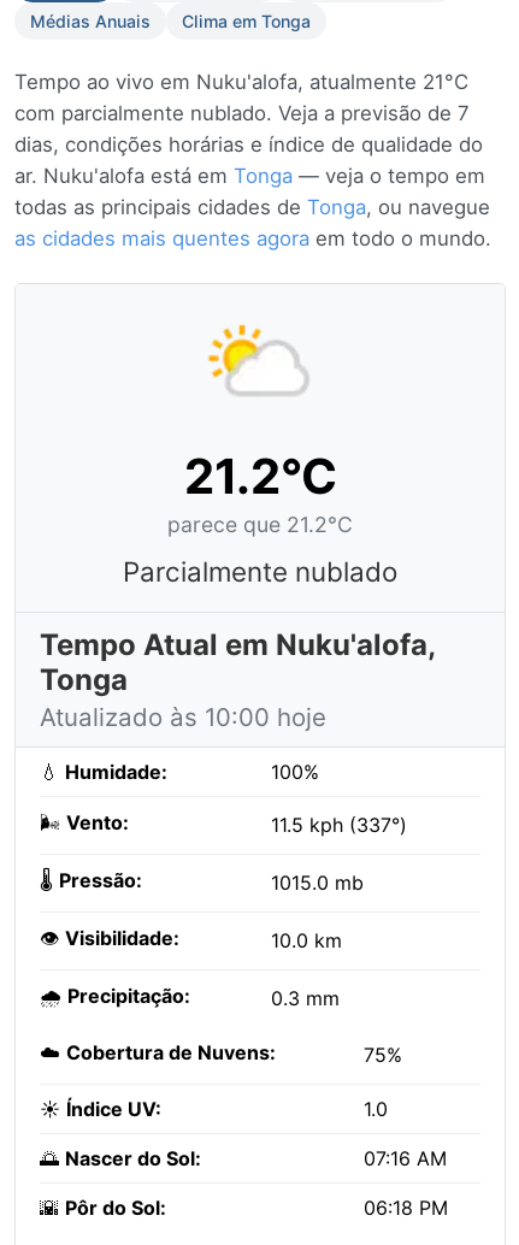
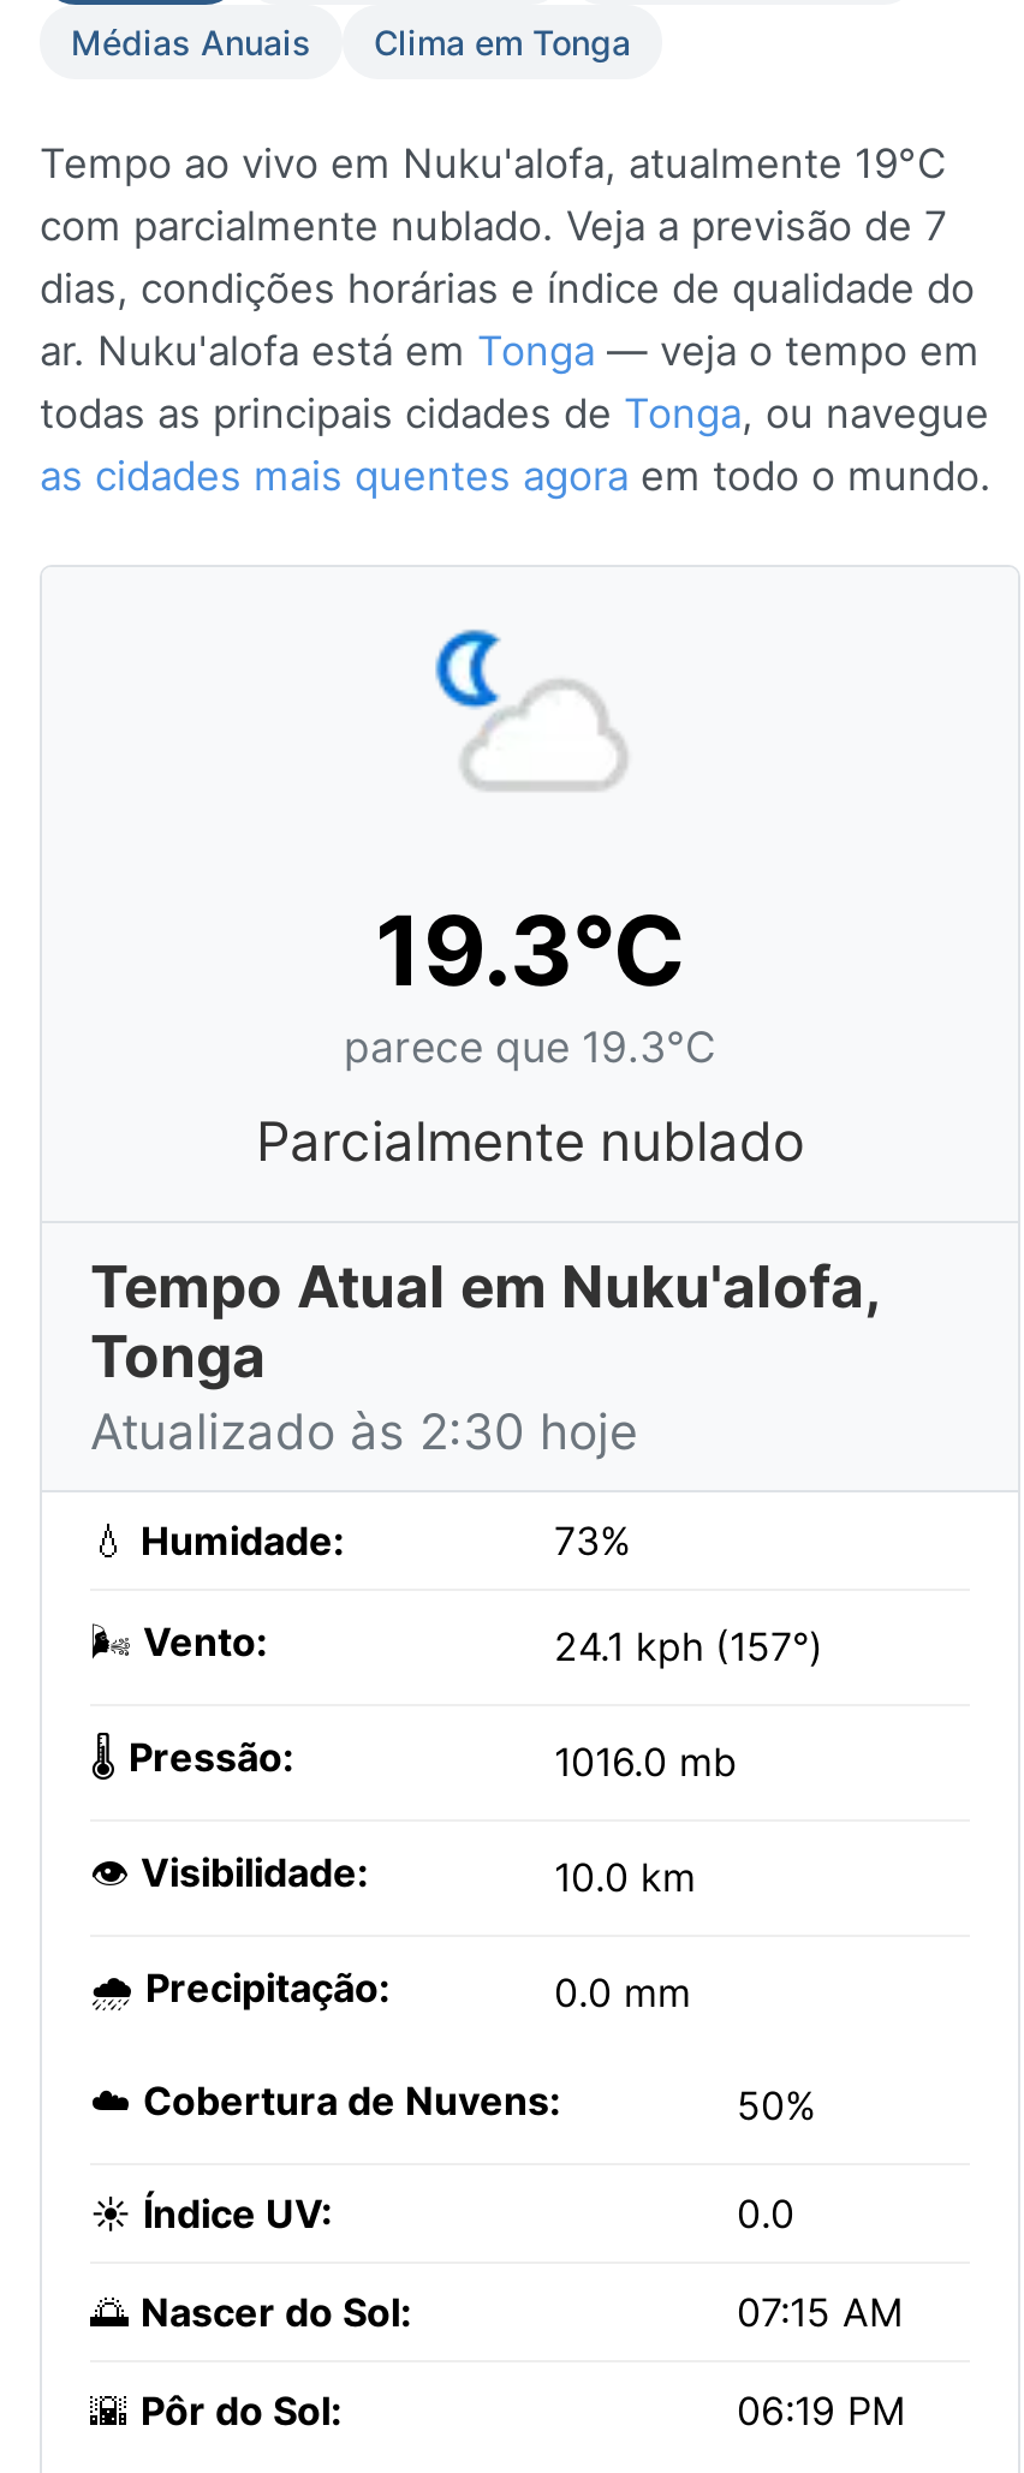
- Tempo ao vivo em Nuku'alofa, atualmente 21°C
+ Tempo ao vivo em Nuku'alofa, atualmente 19°C

- [image]
+ [image]

- 21.2°C
- parece que 21.2°C
+ 19.3°C
+ parece que 19.3°C

- Atualizado às 10:00 hoje
+ Atualizado às 2:30 hoje

- 100%
+ 73%

- 11.5 kph (337°)
+ 24.1 kph (157°)

- 1015.0 mb
+ 1016.0 mb

- 0.3 mm
+ 0.0 mm

- 75%
+ 50%

- 1.0
+ 0.0

- 07:16 AM
+ 07:15 AM

- 06:18 PM
+ 06:19 PM
